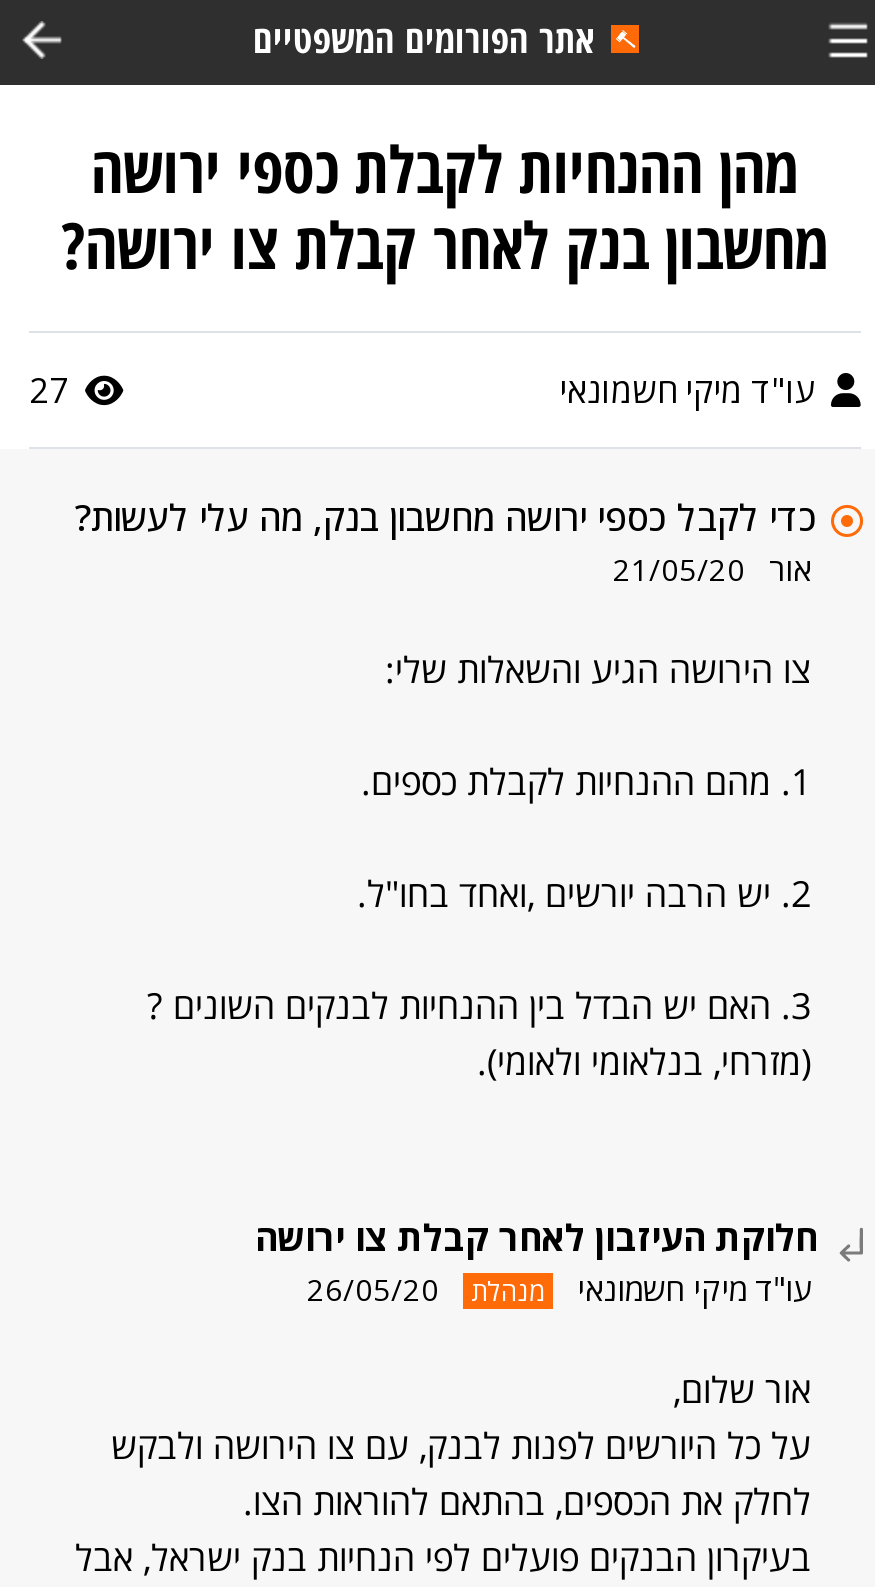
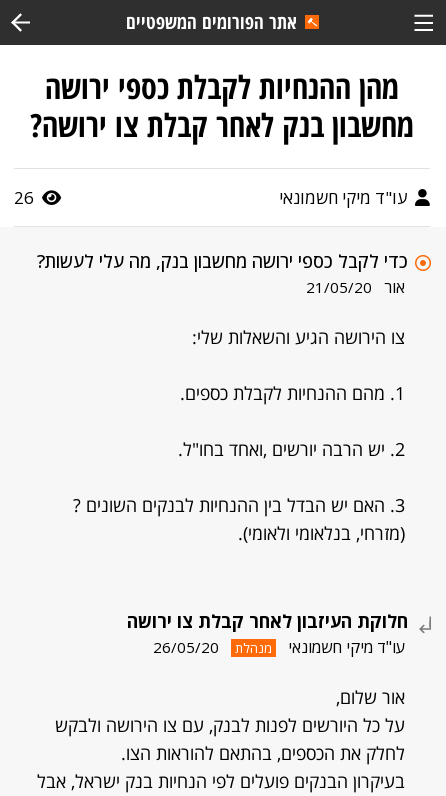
- 27
+ 26
